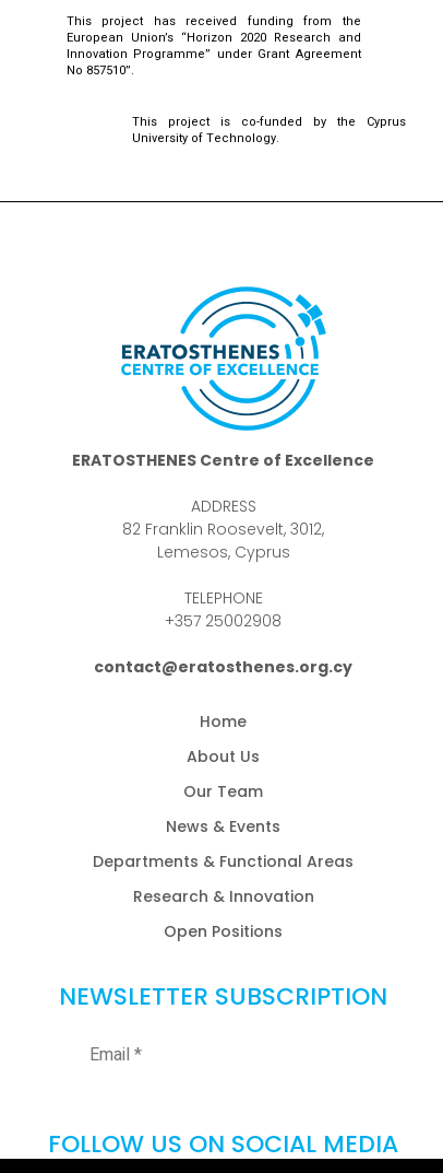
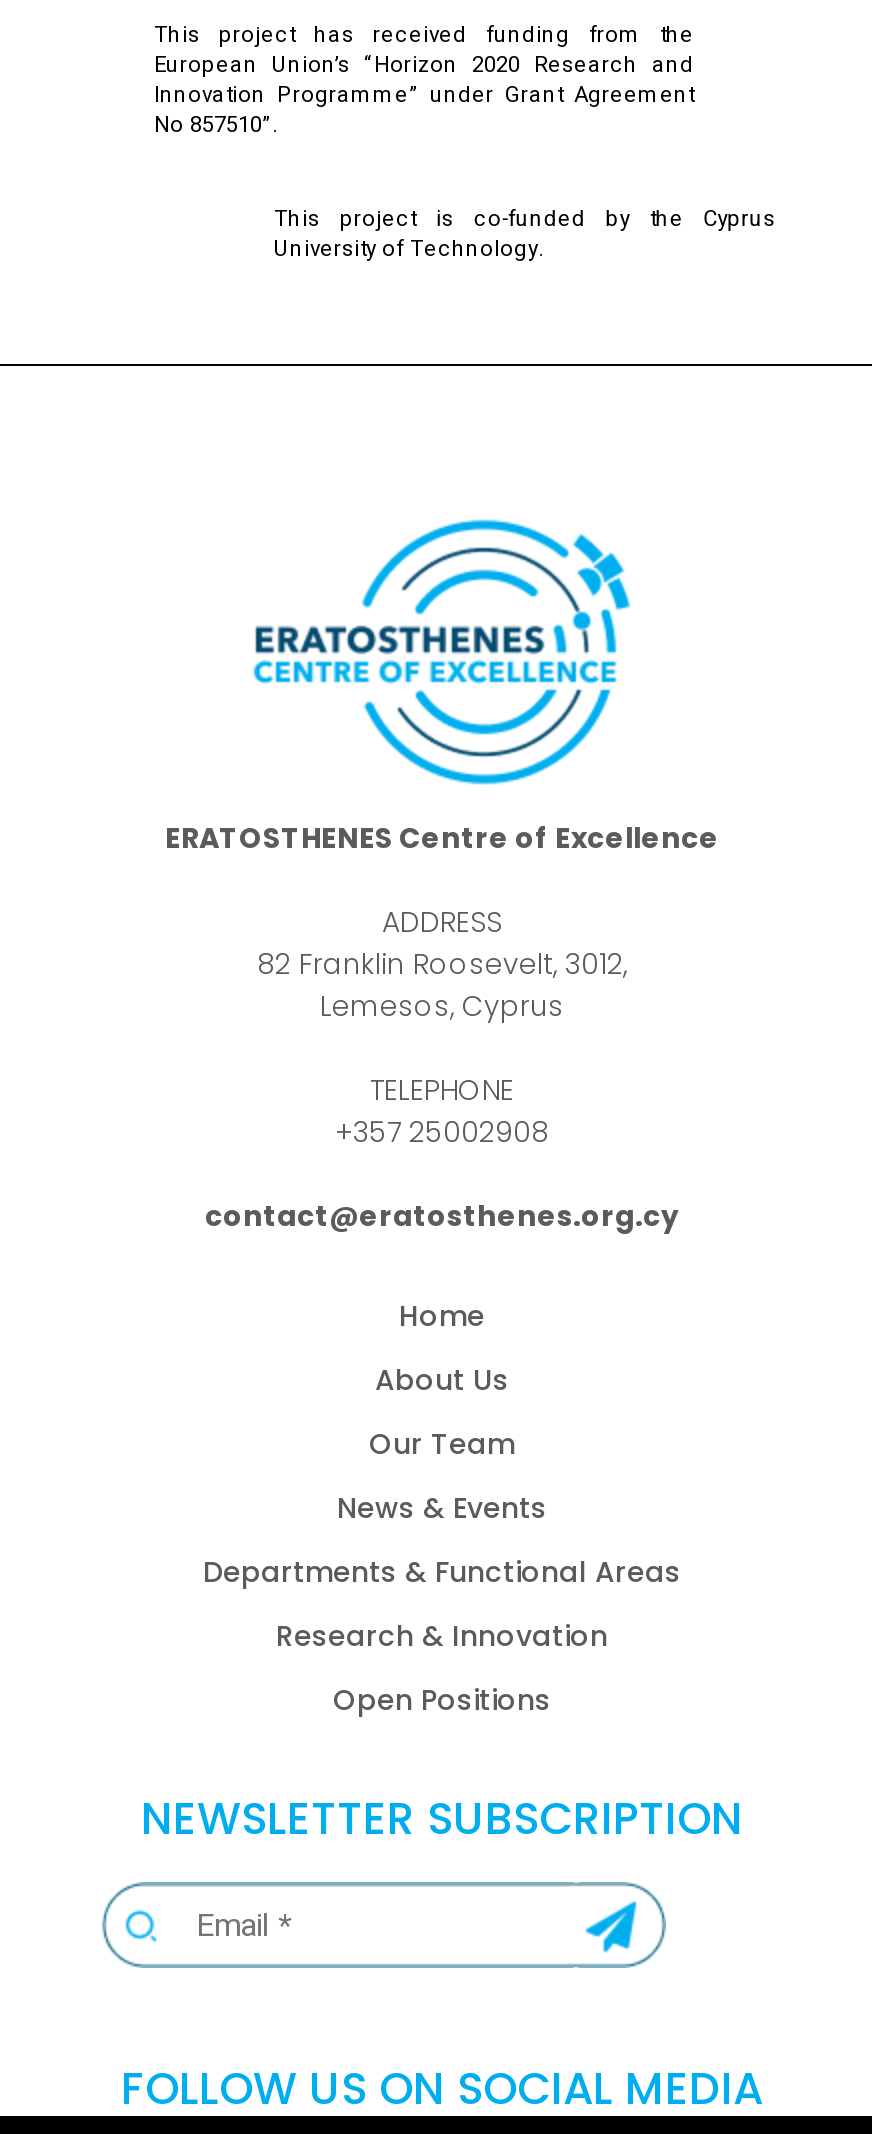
+ [image]
